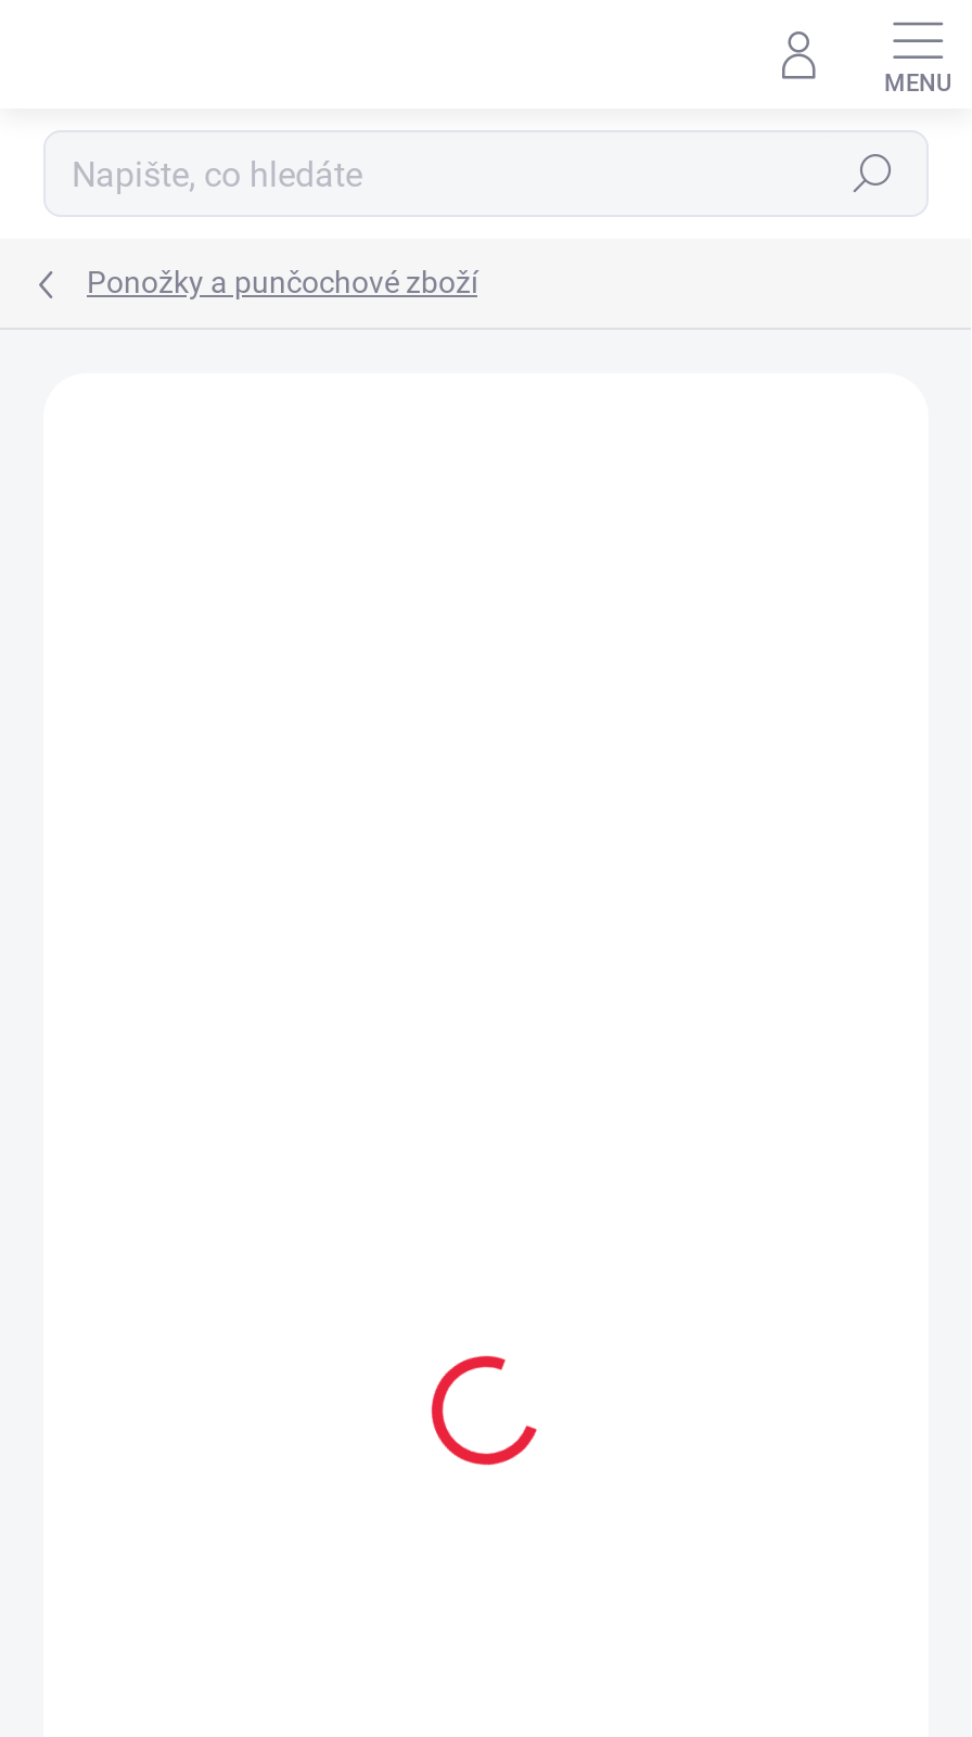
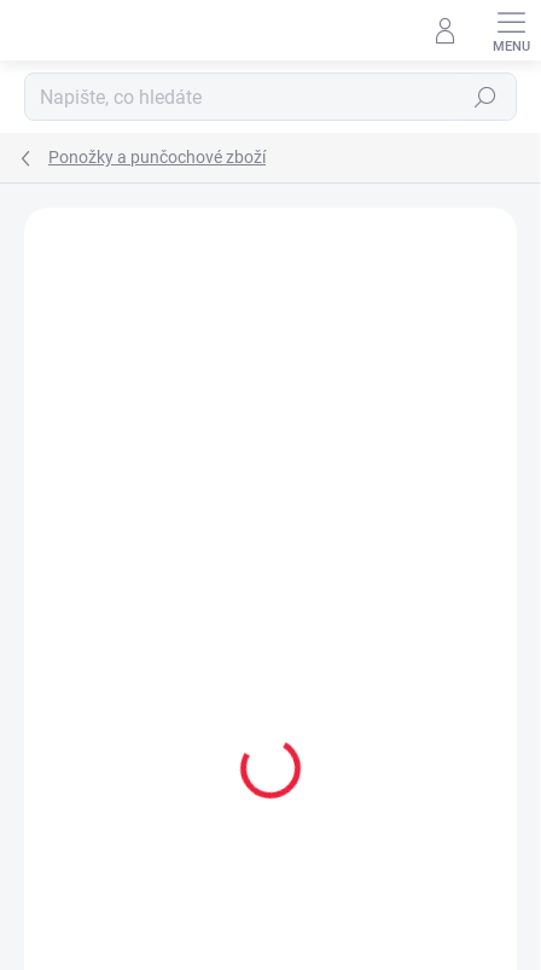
- [image]
+ [image]
